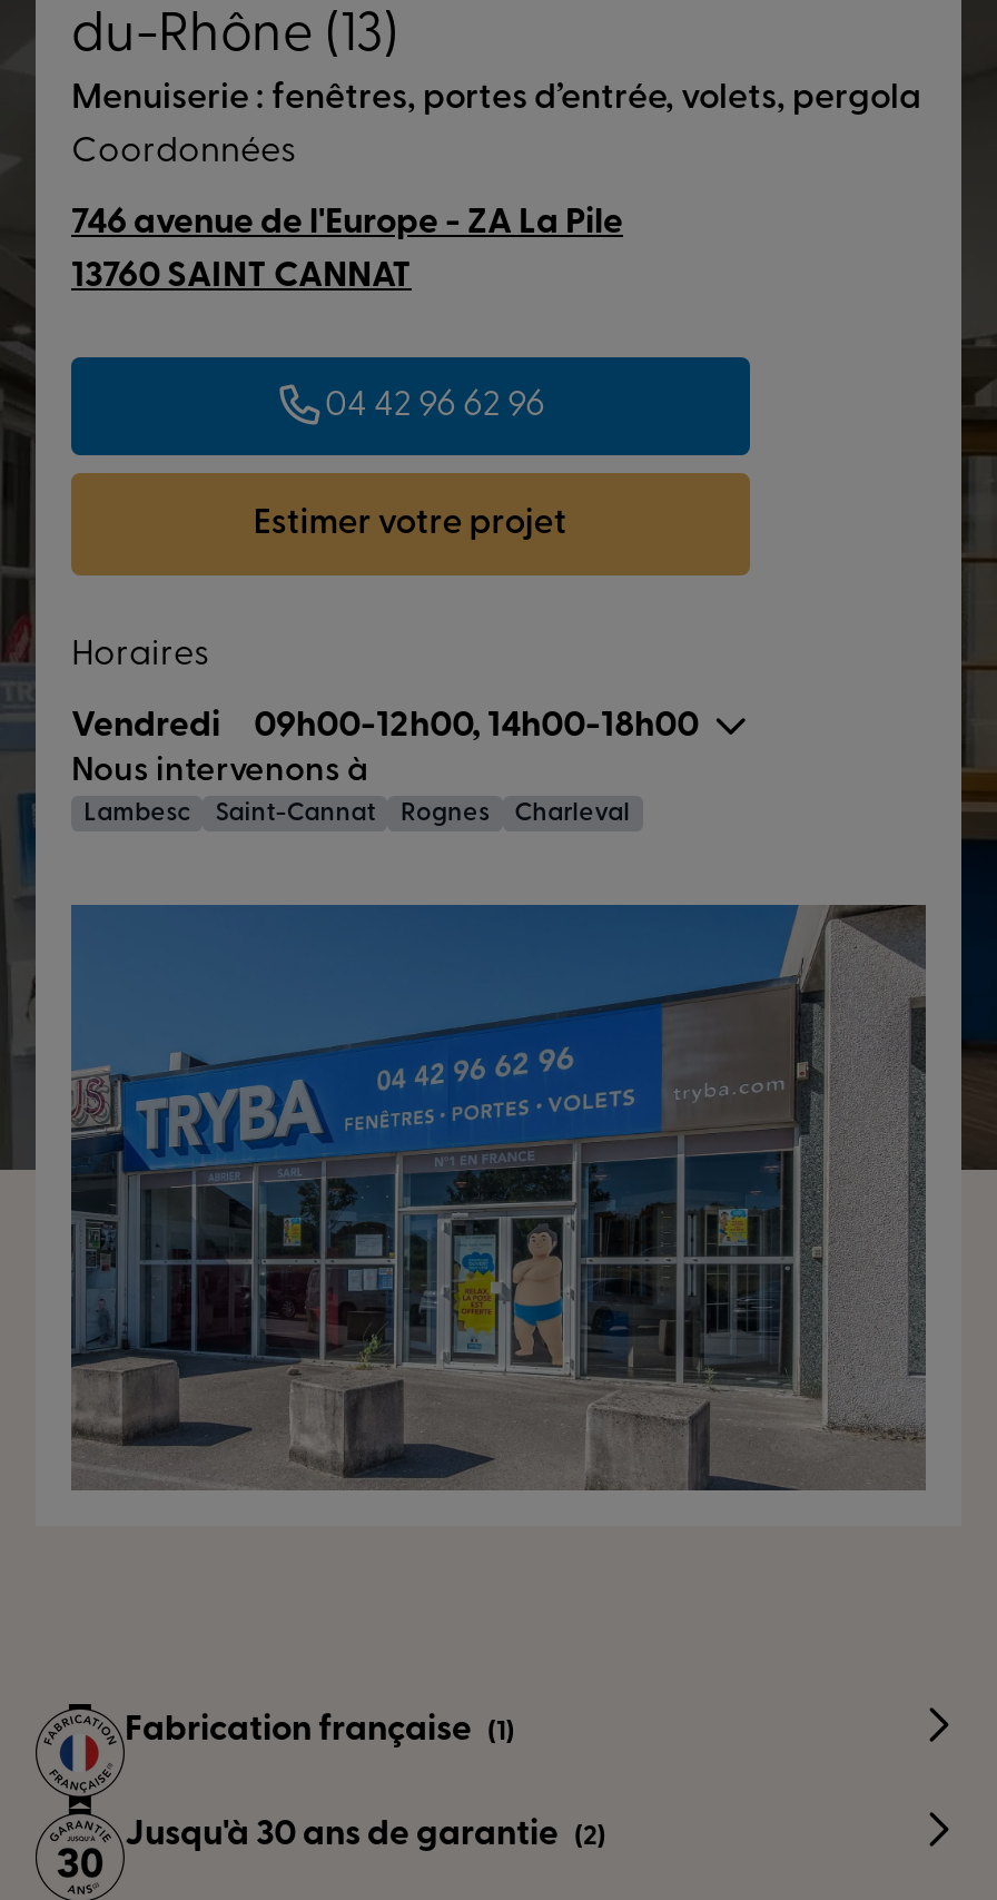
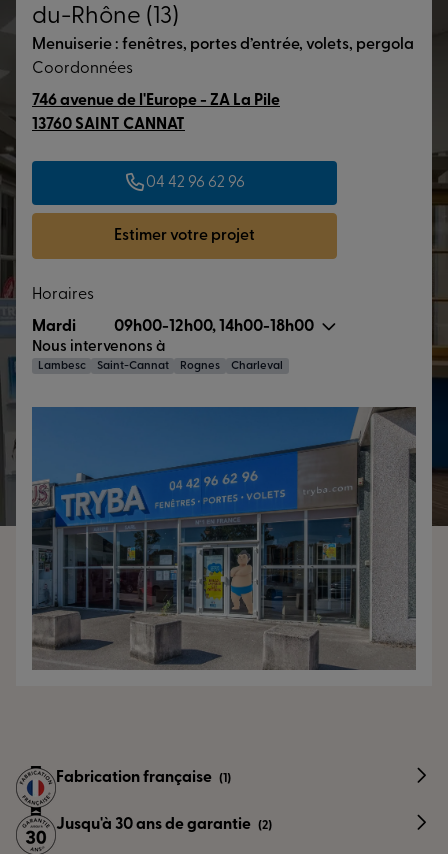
- Vendredi
+ Mardi
